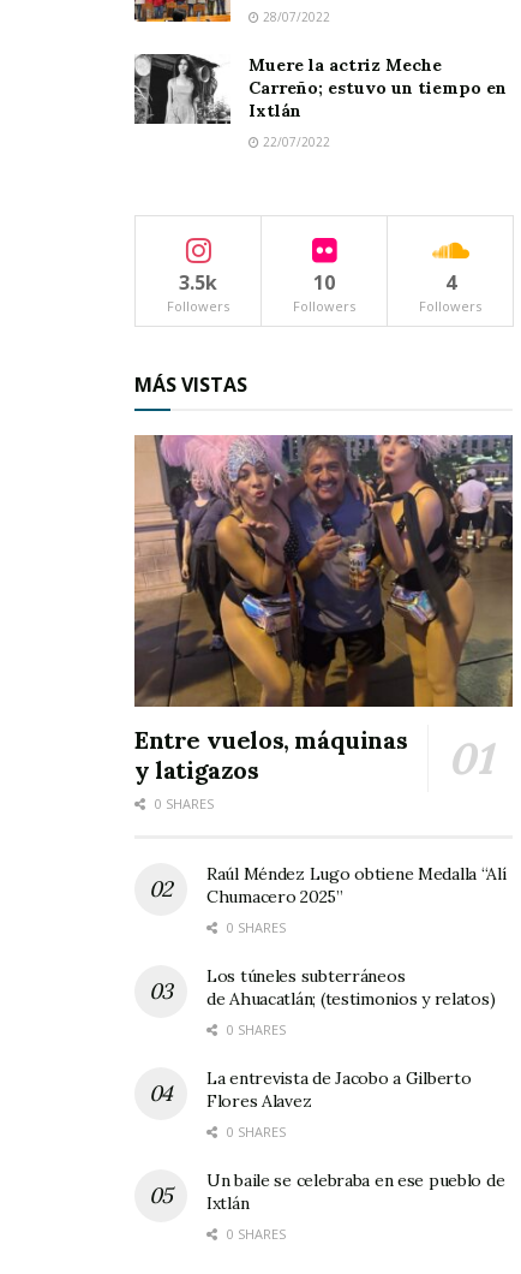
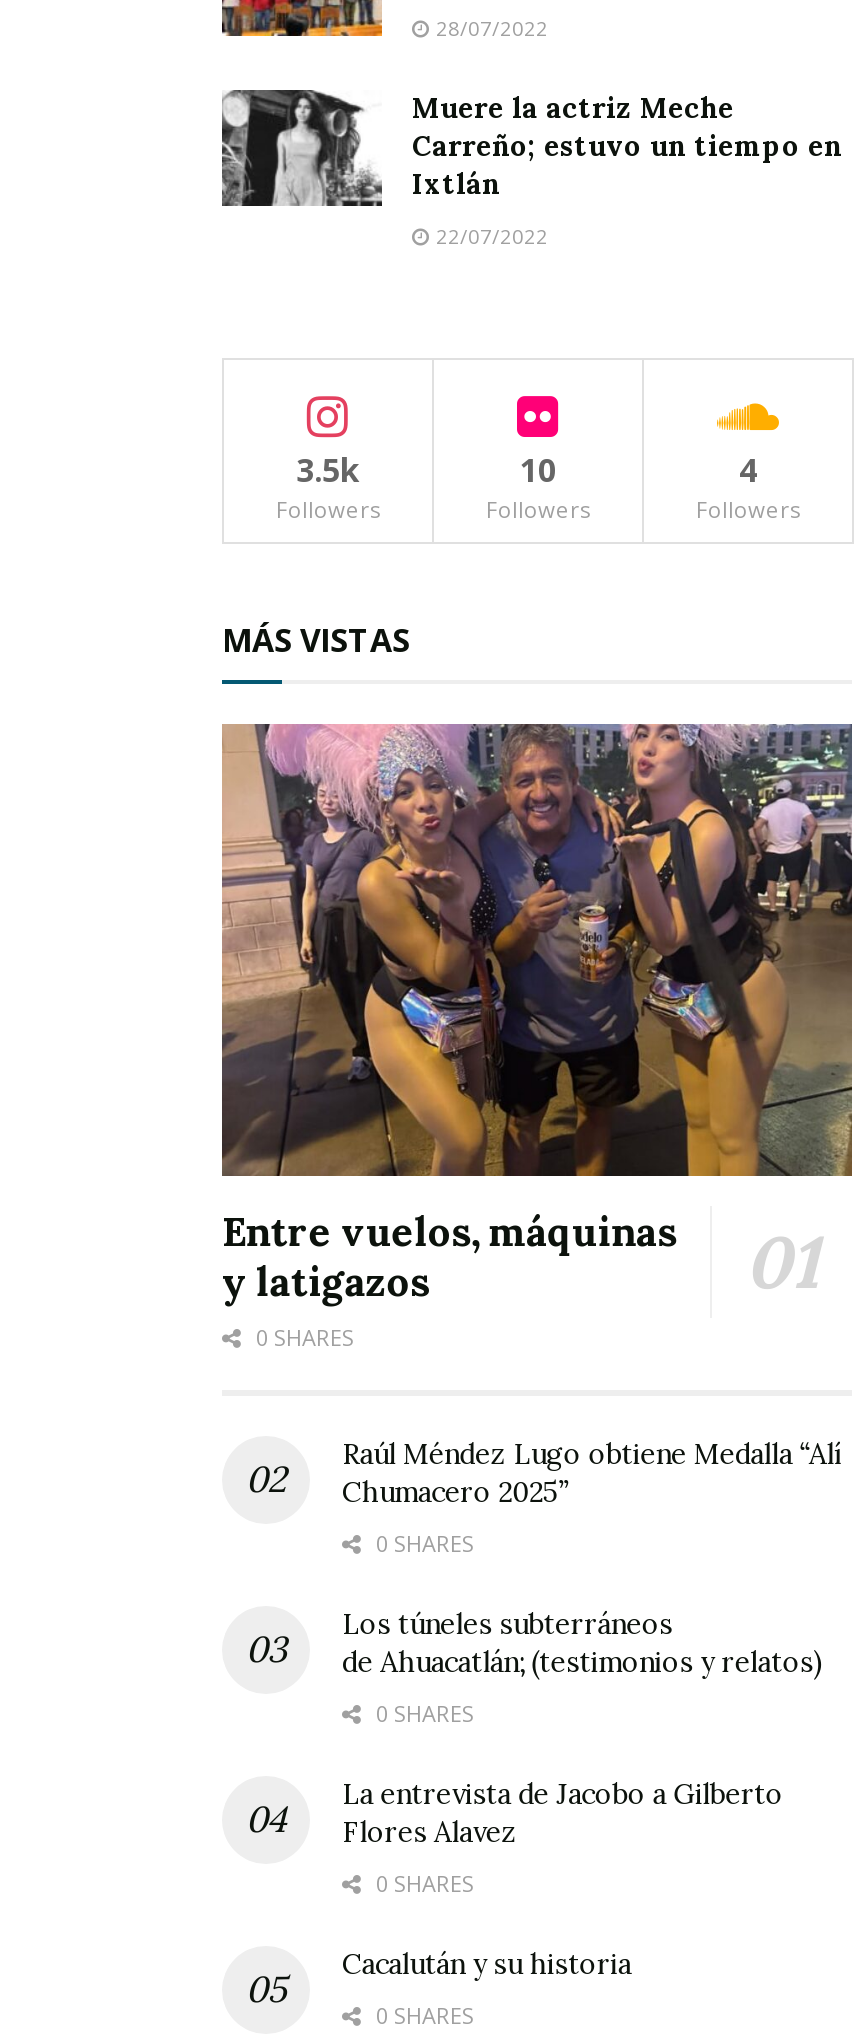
- Un baile se celebraba en ese pueblo de
- Ixtlán
+ Cacalután y su historia
